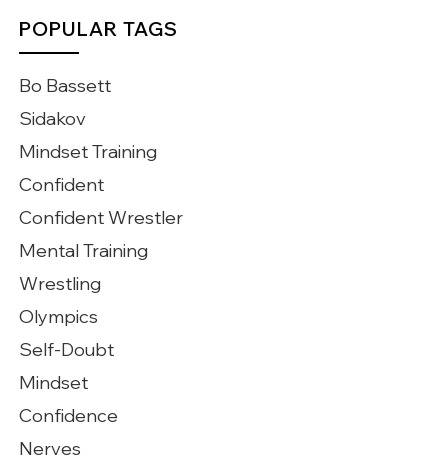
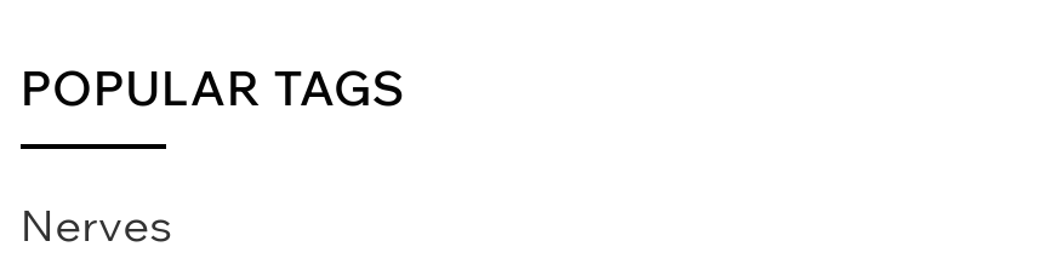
- Bo Bassett
- Sidakov
- Mindset Training
- Confident
- Confident Wrestler
- Mental Training
- Wrestling
- Olympics
- Self-Doubt
- Mindset
- Confidence
